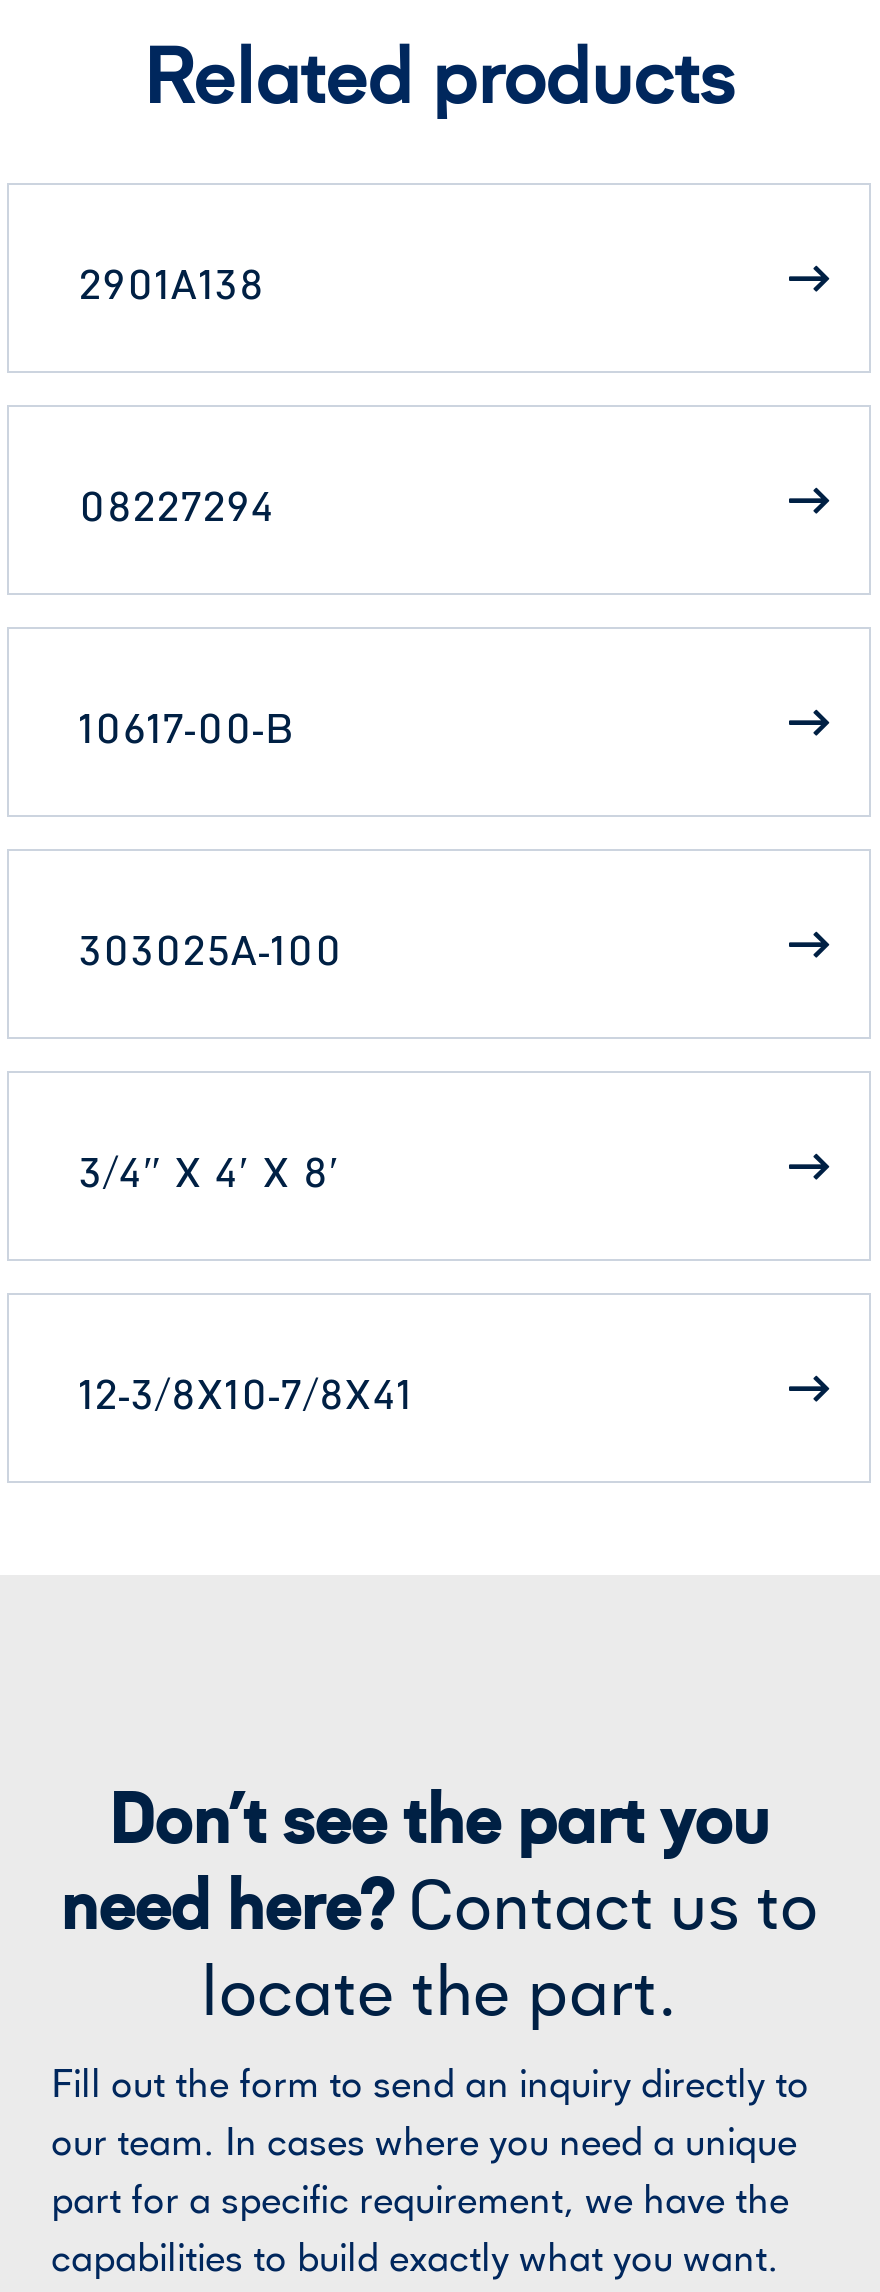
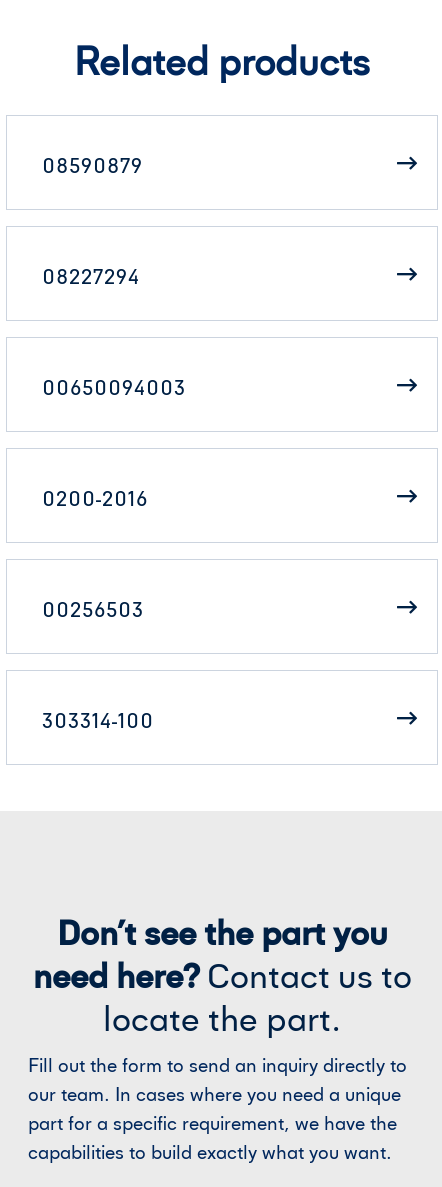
- 2901A138
+ 08590879

- 10617-00-B
+ 00650094003

- 303025A-100
+ 0200-2016

- 3/4″ X 4′ X 8′
+ 00256503

- 12-3/8X10-7/8X41
+ 303314-100
